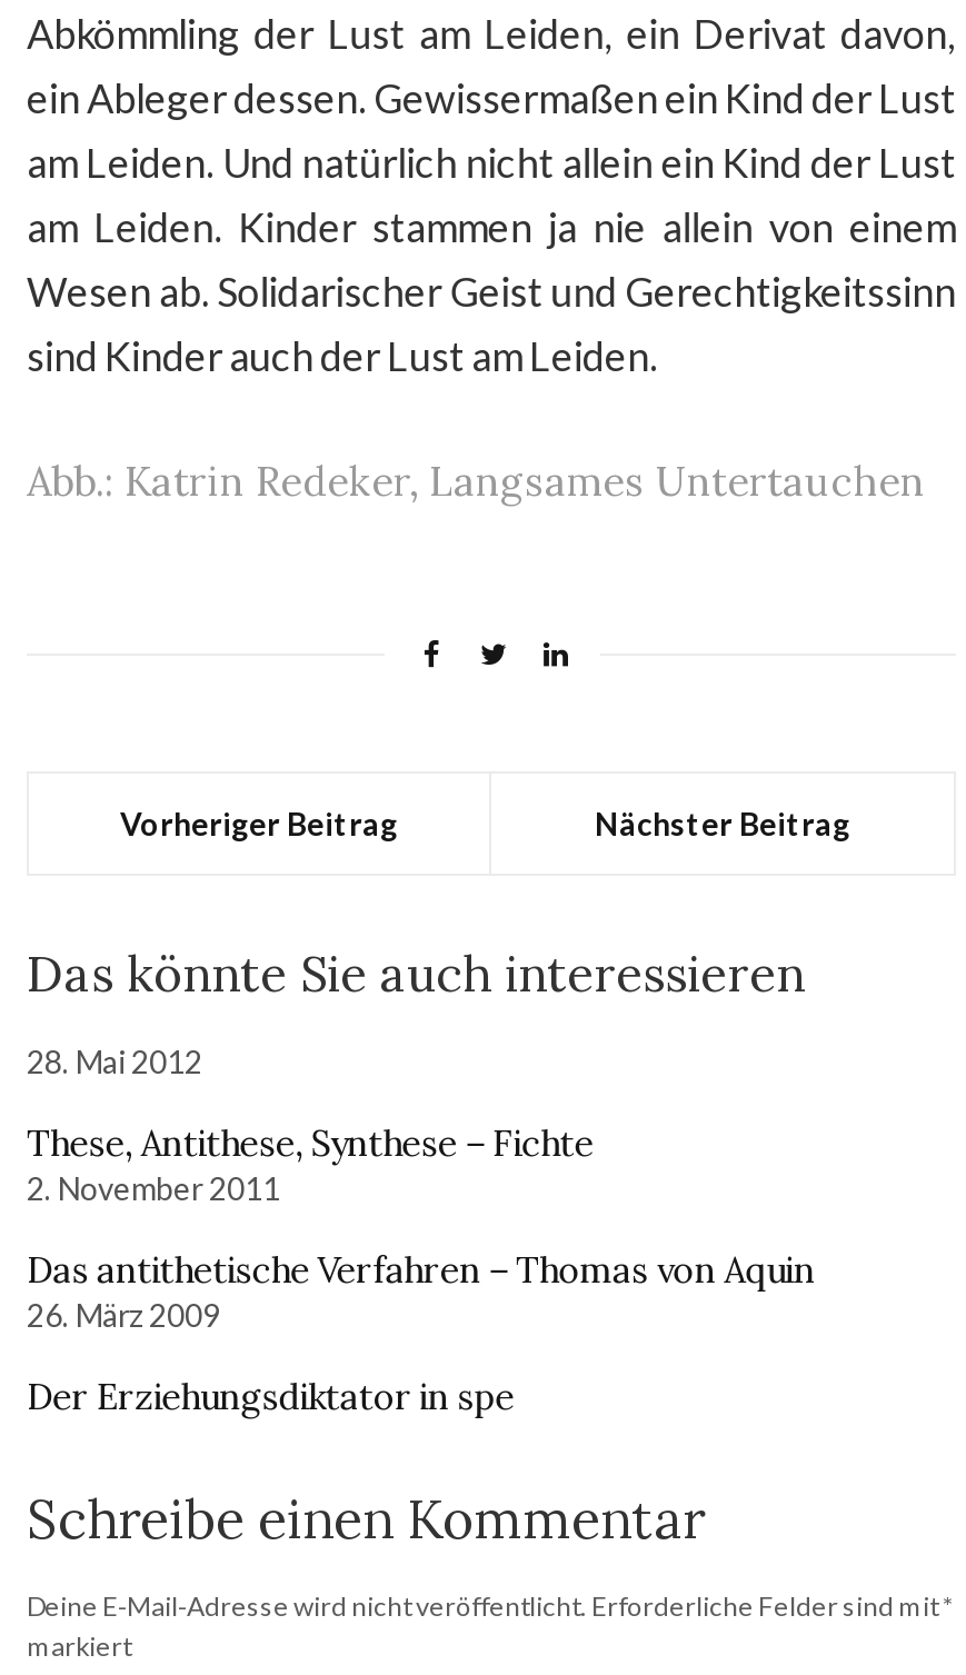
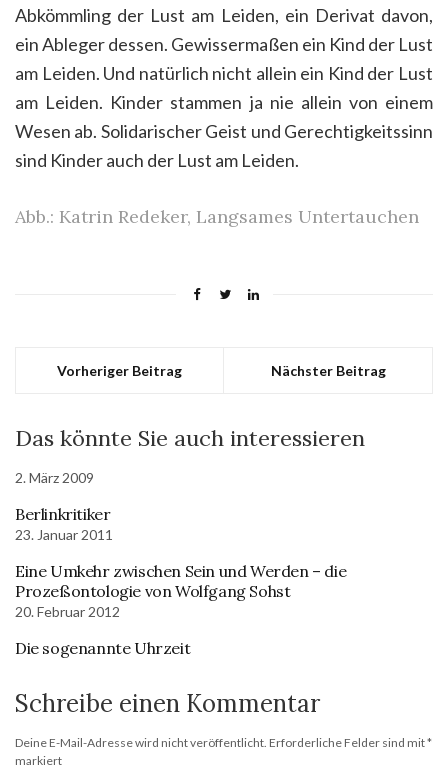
- 28. Mai 2012
+ 2. März 2009

- These, Antithese, Synthese – Fichte
- 2. November 2011
+ Berlinkritiker
+ 23. Januar 2011

- Das antithetische Verfahren – Thomas von Aquin
- 26. März 2009
+ Eine Umkehr zwischen Sein und Werden – die
+ Prozeßontologie von Wolfgang Sohst
+ 20. Februar 2012

- Der Erziehungsdiktator in spe
+ Die sogenannte Uhrzeit
